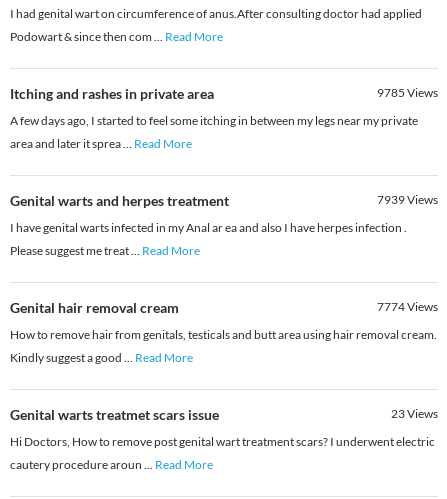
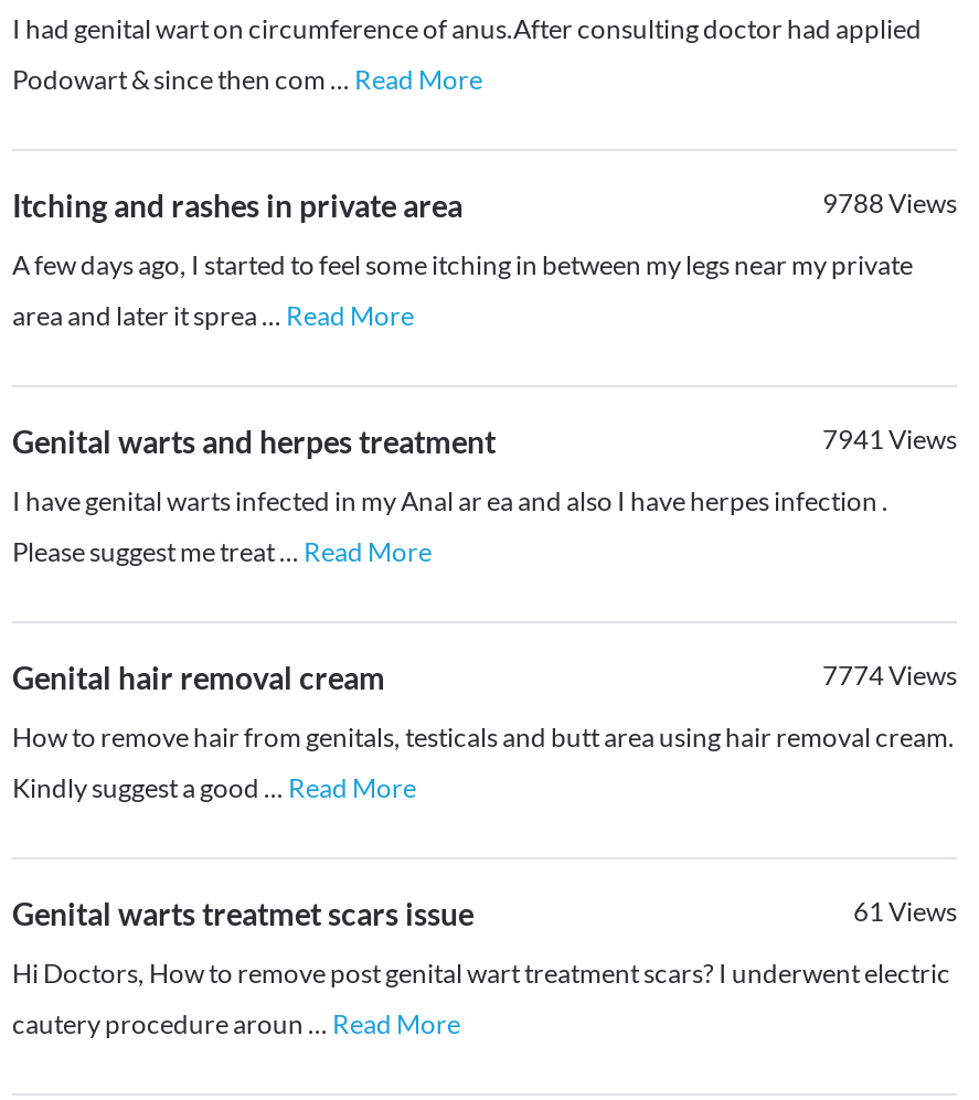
- 9785Views
+ 9788Views

- 7939Views
+ 7941Views

- 23Views
+ 61Views
